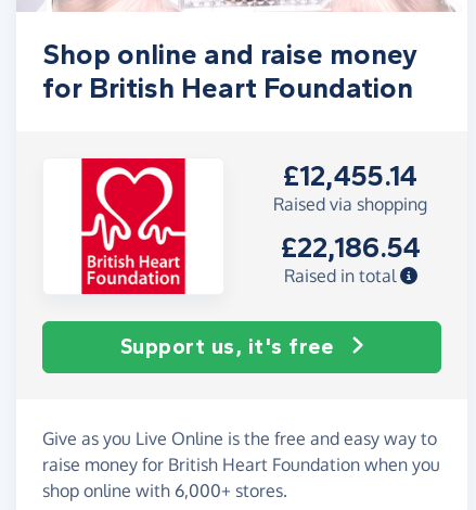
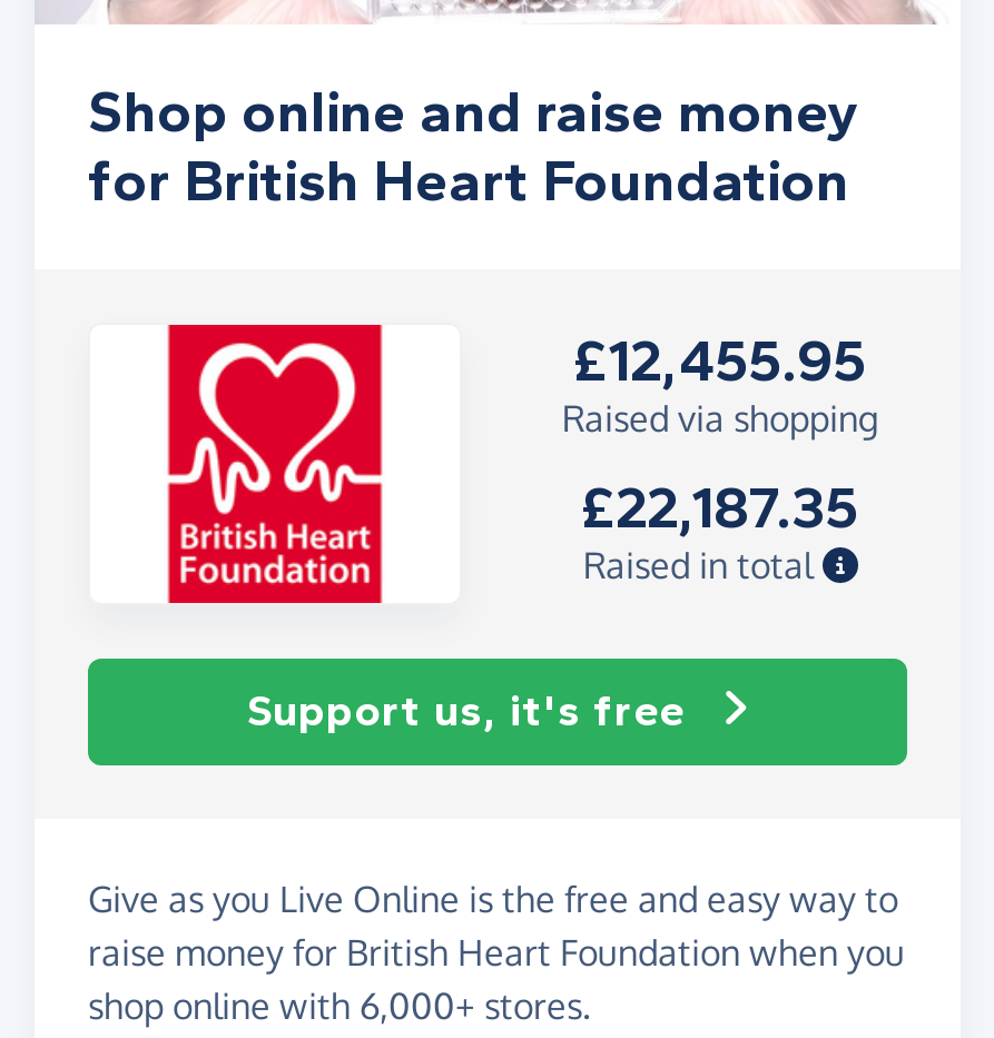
- £12,455.14
+ £12,455.95

- £22,186.54
+ £22,187.35
